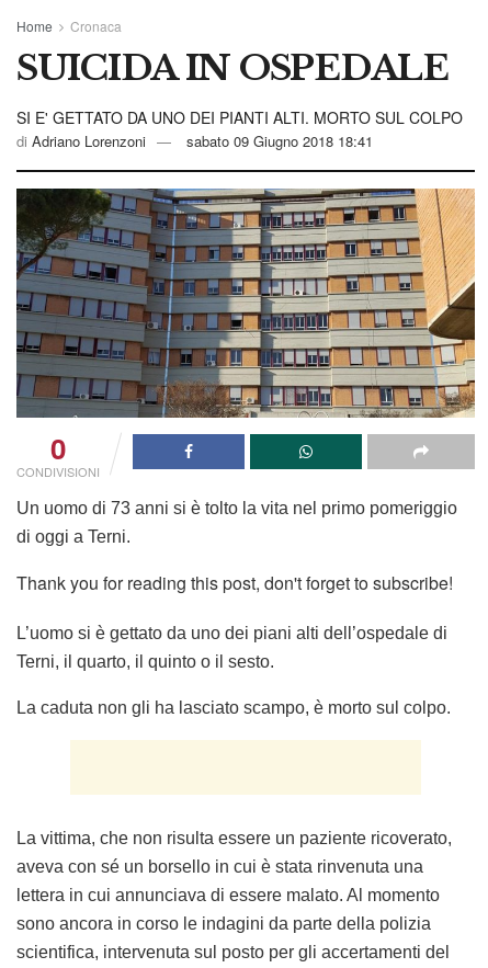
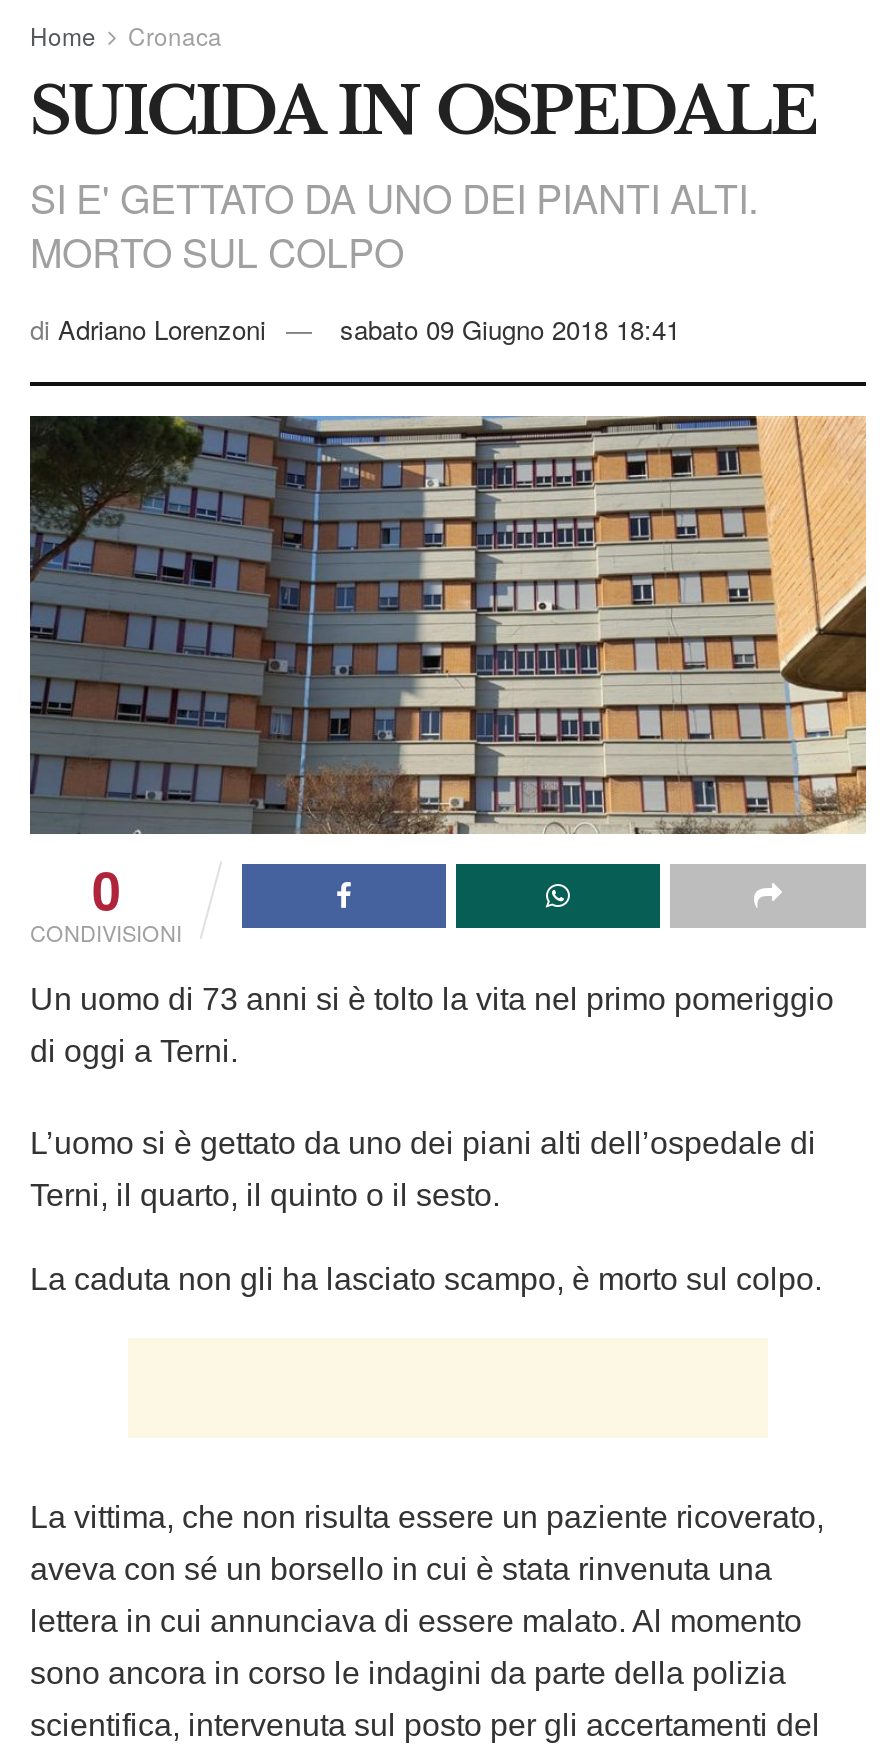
moved down: [image] | di Adriano Lorenzoni | sabato 09 Giugno 2018 18:41 | 0 | CONDIVISIONI | Un uomo di 73 anni si è tolto la vita nel primo pomeriggio | di oggi a Terni.

- Thank you for reading this post, don't forget to subscribe!
